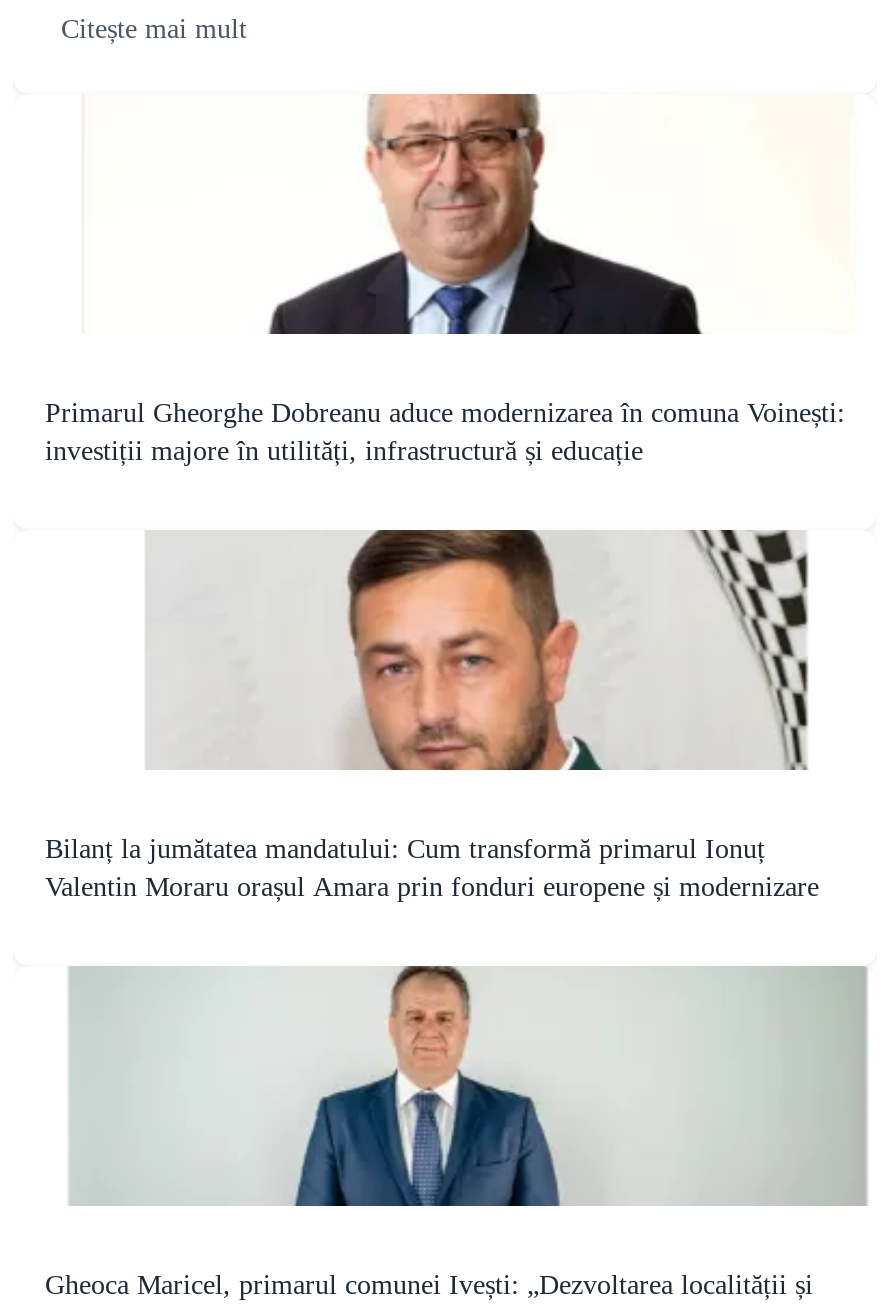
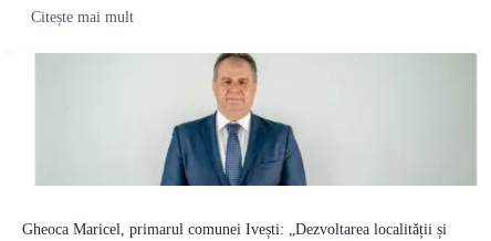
- [image]
- Primarul Gheorghe Dobreanu aduce modernizarea în comuna Voinești:
- investiții majore în utilități, infrastructură și educație

- [image]
- Bilanț la jumătatea mandatului: Cum transformă primarul Ionuț
- Valentin Moraru orașul Amara prin fonduri europene și modernizare
